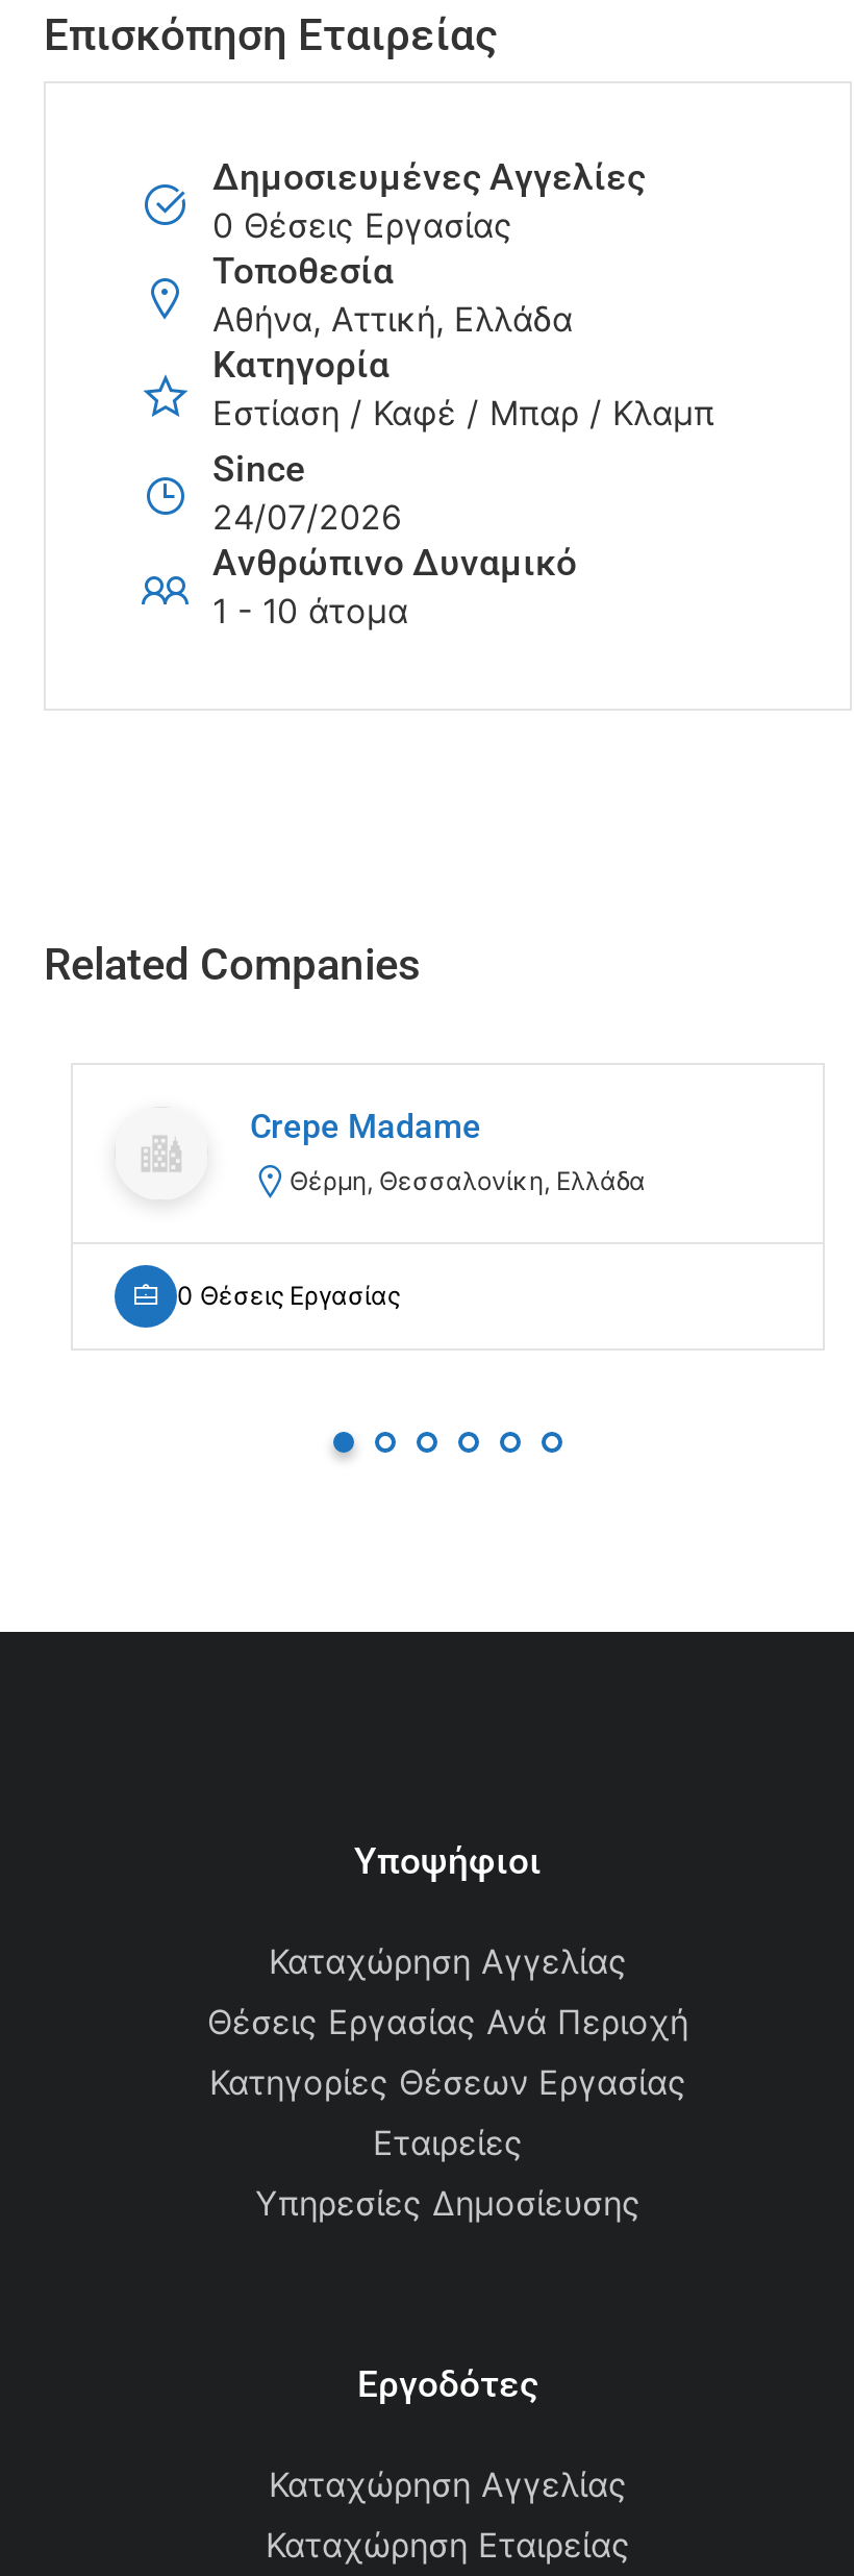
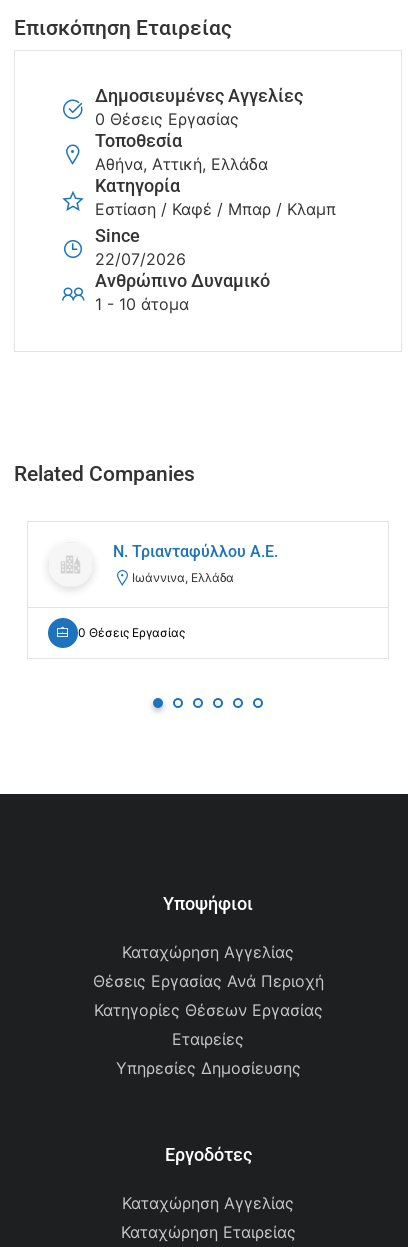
- 24/07/2026
+ 22/07/2026

- Crepe Madame
- Θέρμη, Θεσσαλονίκη, Ελλάδα
+ Ν. Τριανταφύλλου Α.Ε.
+ Ιωάννινα, Ελλάδα
